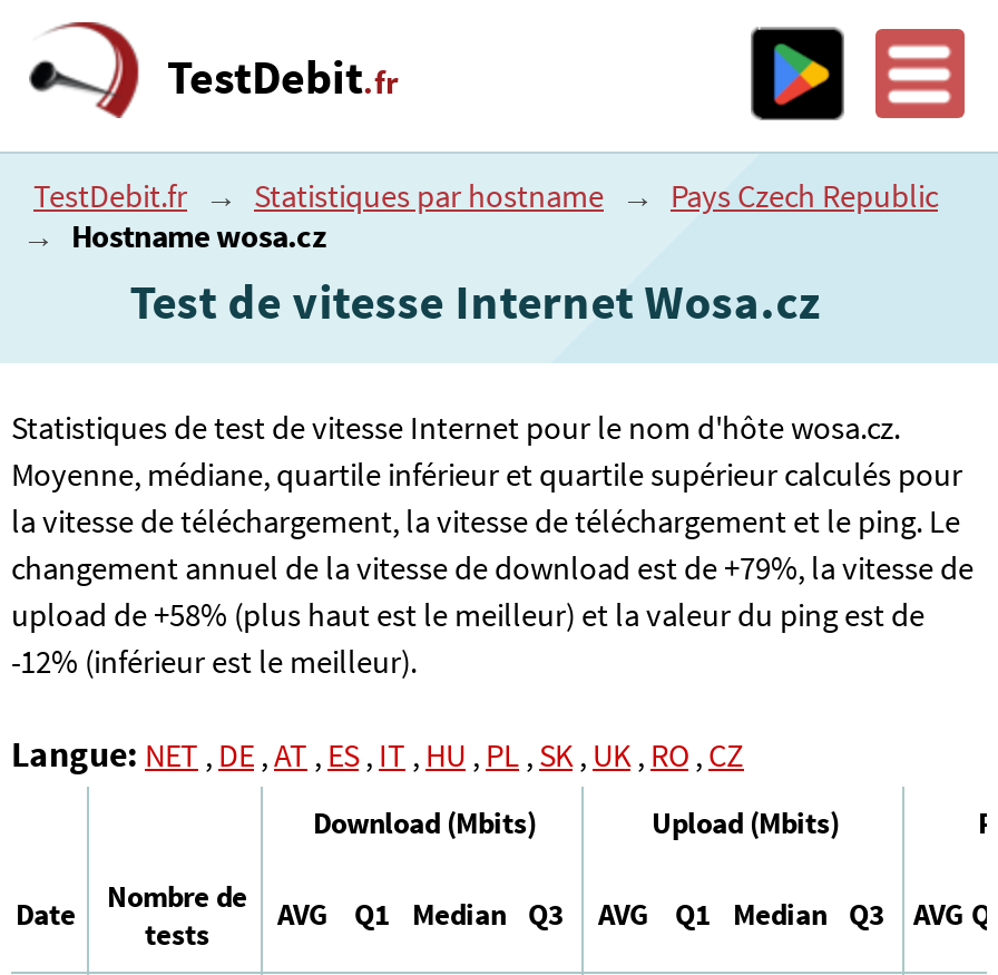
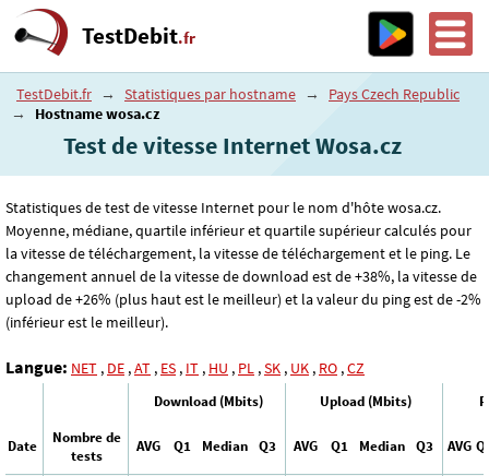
- changement annuel de la vitesse de download est de +79%, la vitesse de
- upload de +58% (plus haut est le meilleur) et la valeur du ping est de
- -12% (inférieur est le meilleur).
+ changement annuel de la vitesse de download est de +38%, la vitesse de
+ upload de +26% (plus haut est le meilleur) et la valeur du ping est de -2%
+ (inférieur est le meilleur).
